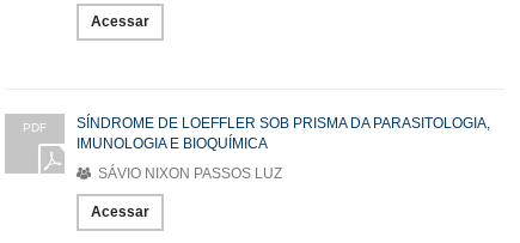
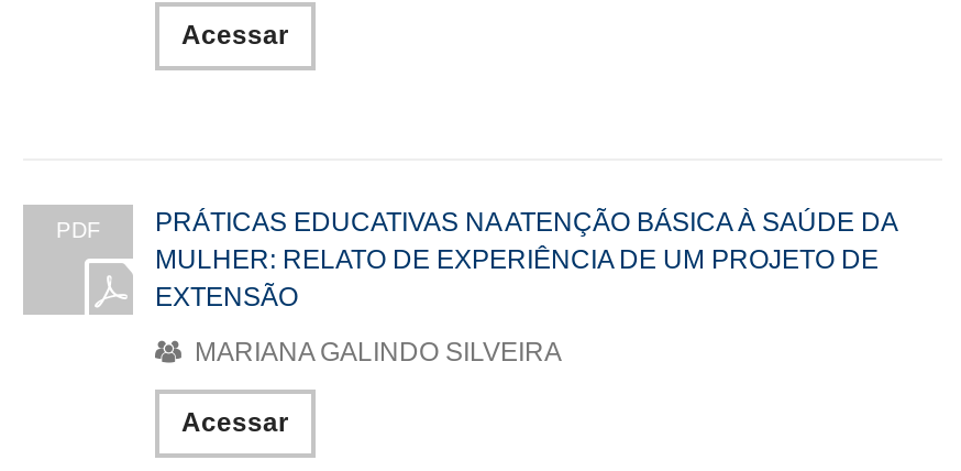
- SÍNDROME DE LOEFFLER SOB PRISMA DA PARASITOLOGIA,
- IMUNOLOGIA E BIOQUÍMICA
+ PRÁTICAS EDUCATIVAS NA ATENÇÃO BÁSICA À SAÚDE DA
+ MULHER: RELATO DE EXPERIÊNCIA DE UM PROJETO DE
+ EXTENSÃO

- SÁVIO NIXON PASSOS LUZ
+ MARIANA GALINDO SILVEIRA
